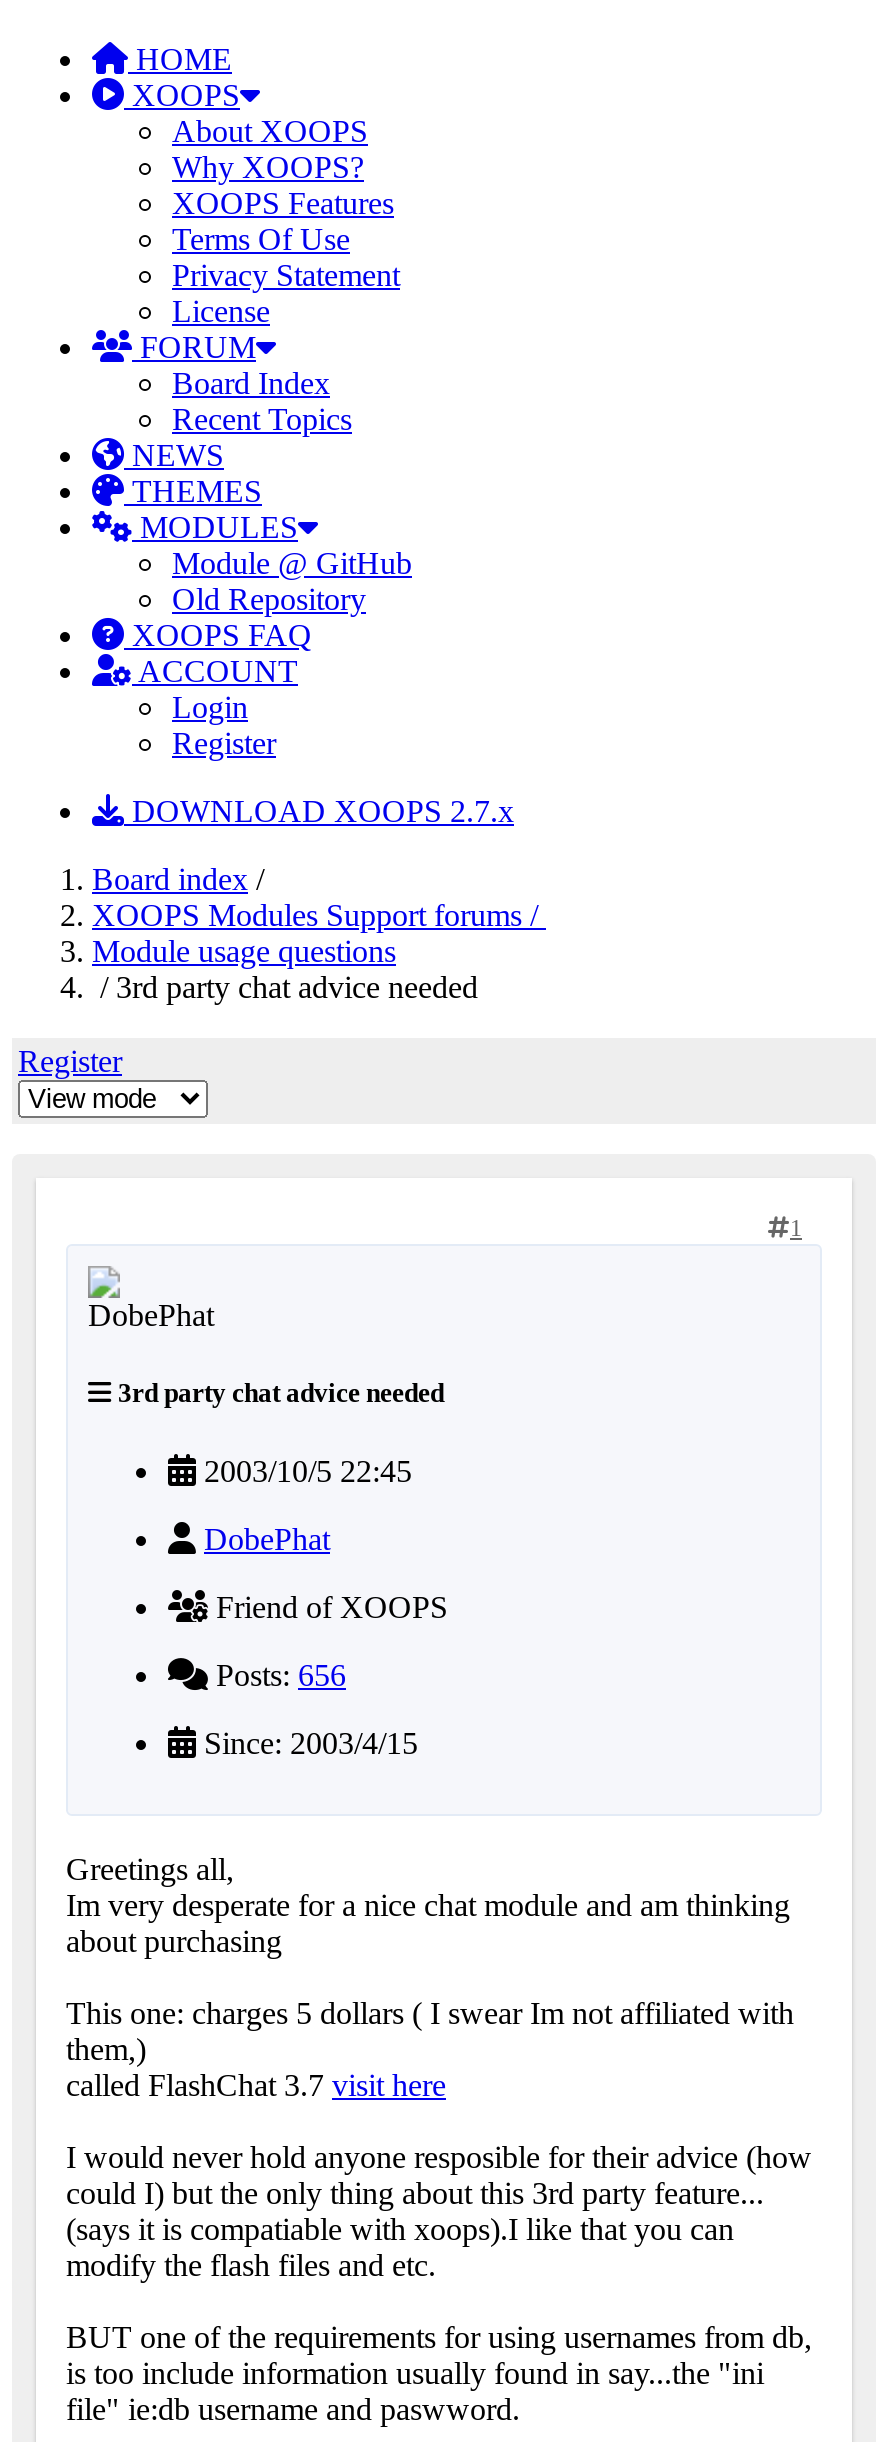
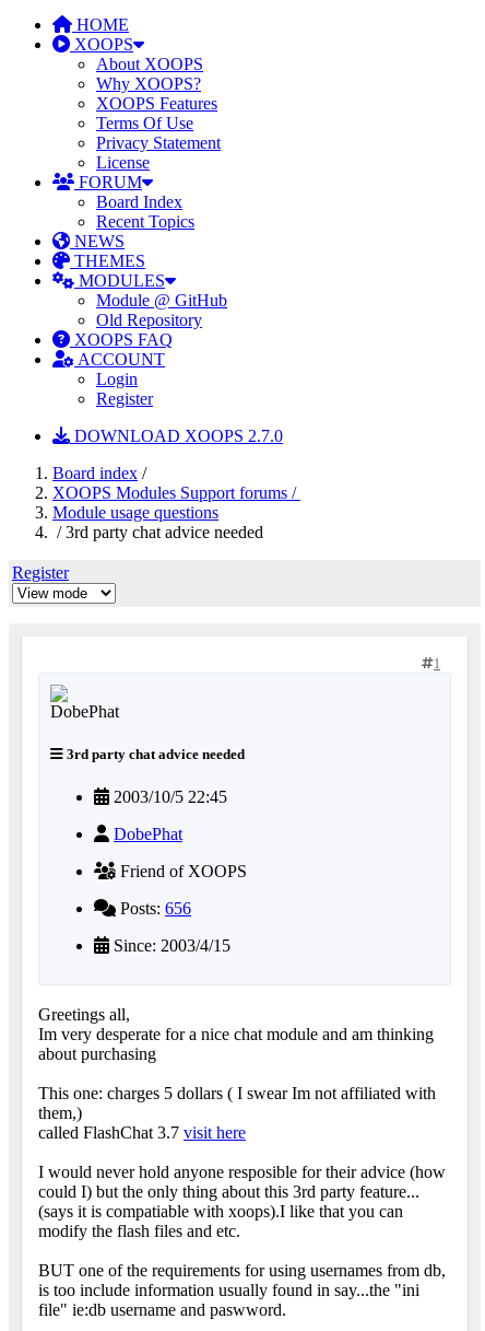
- DOWNLOAD XOOPS 2.7.x
+ DOWNLOAD XOOPS 2.7.0
